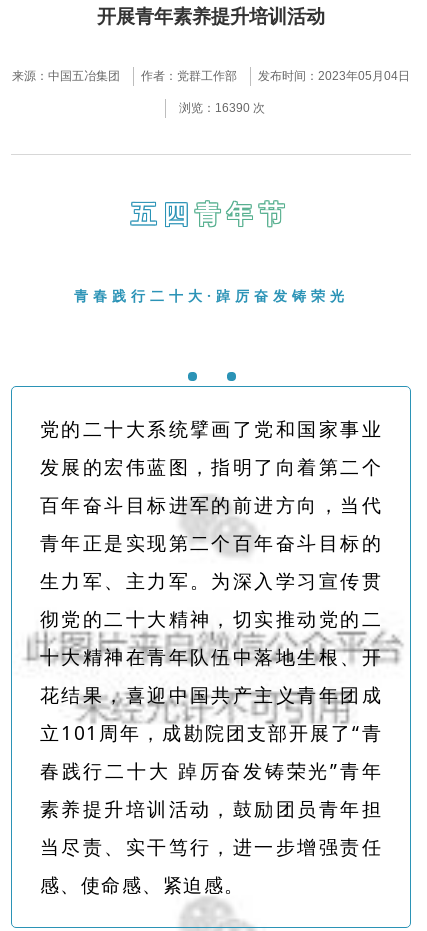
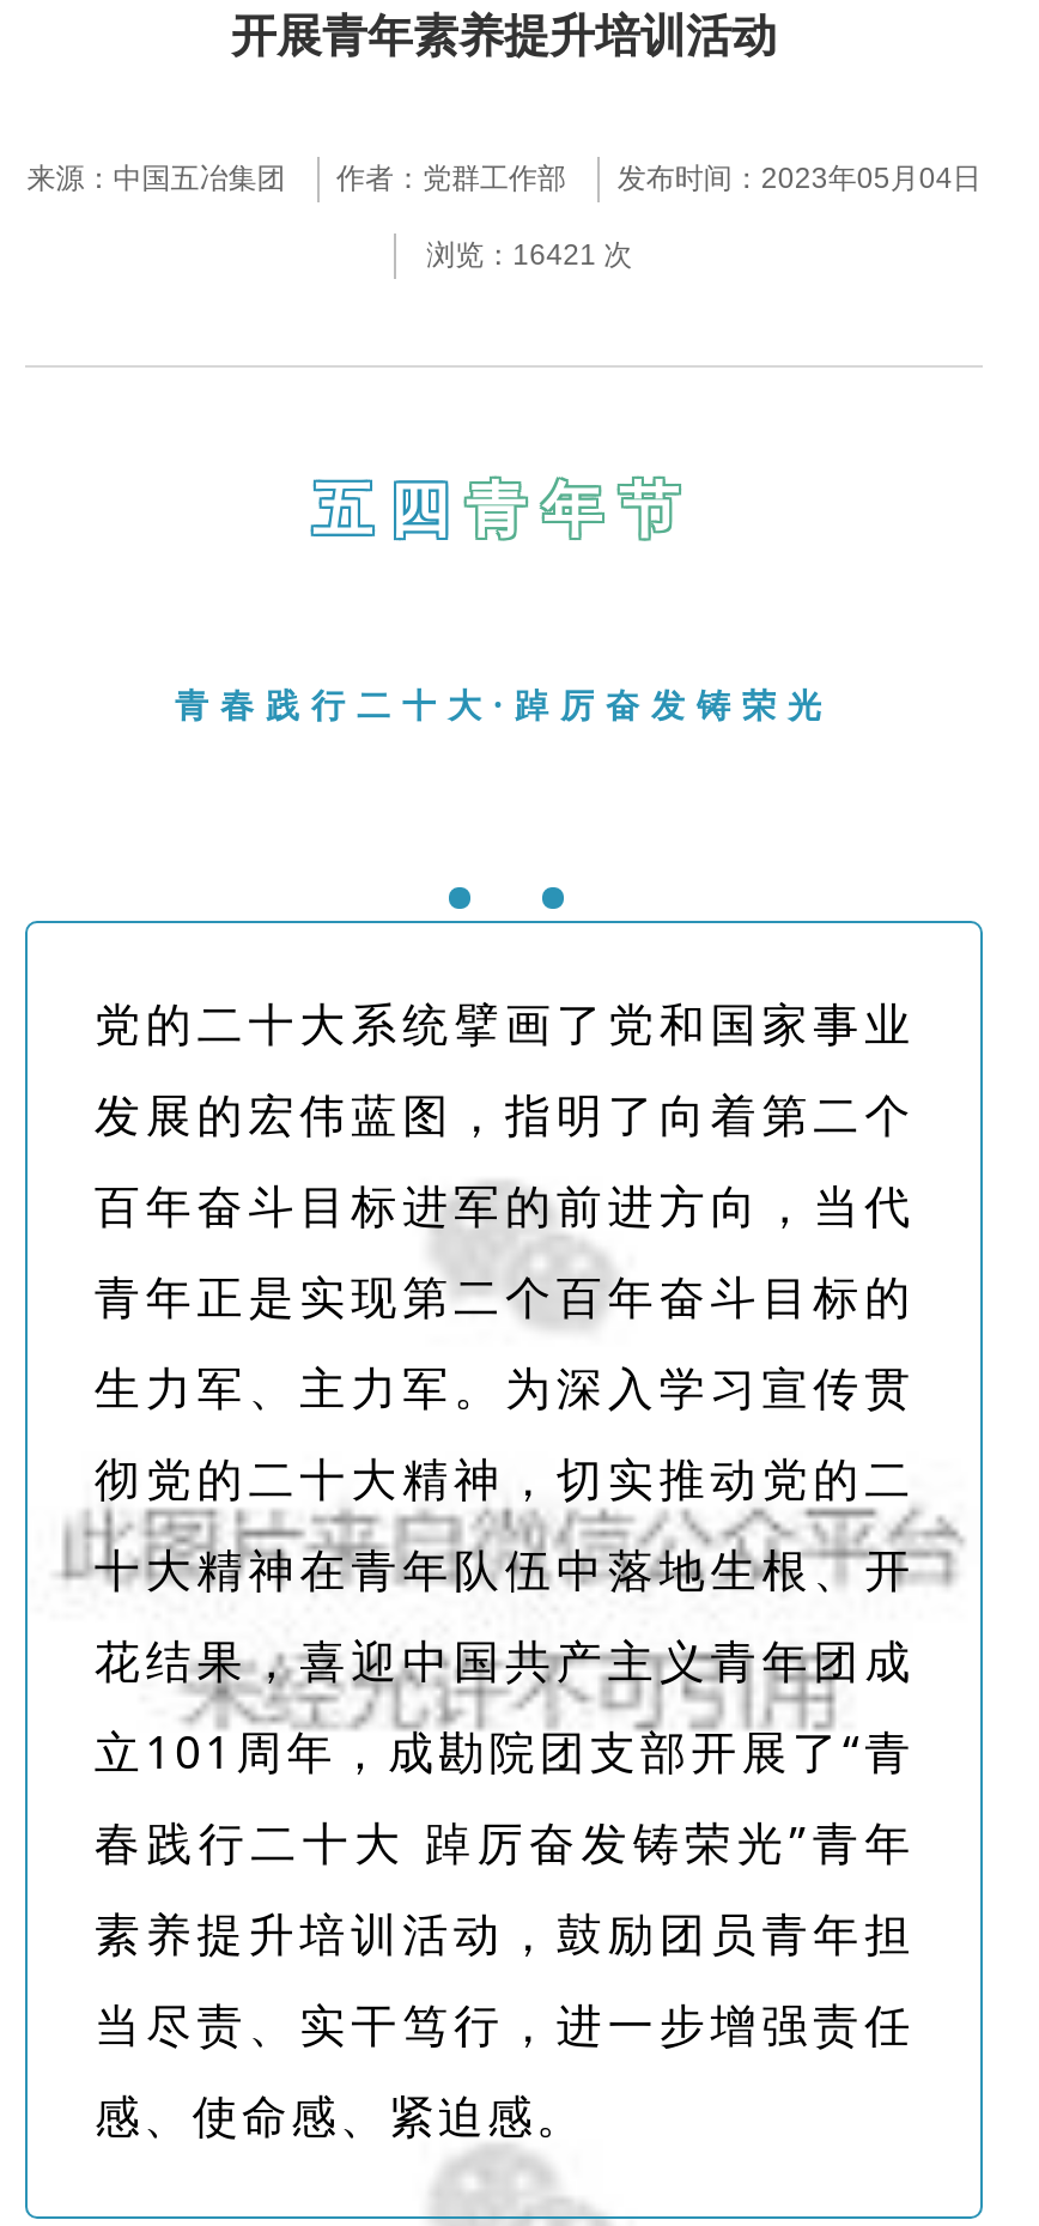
- 浏览：16390 次
+ 浏览：16421 次
